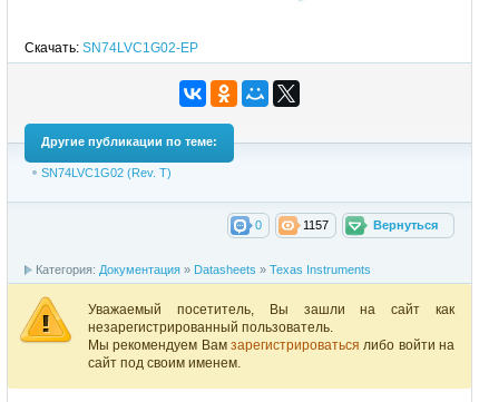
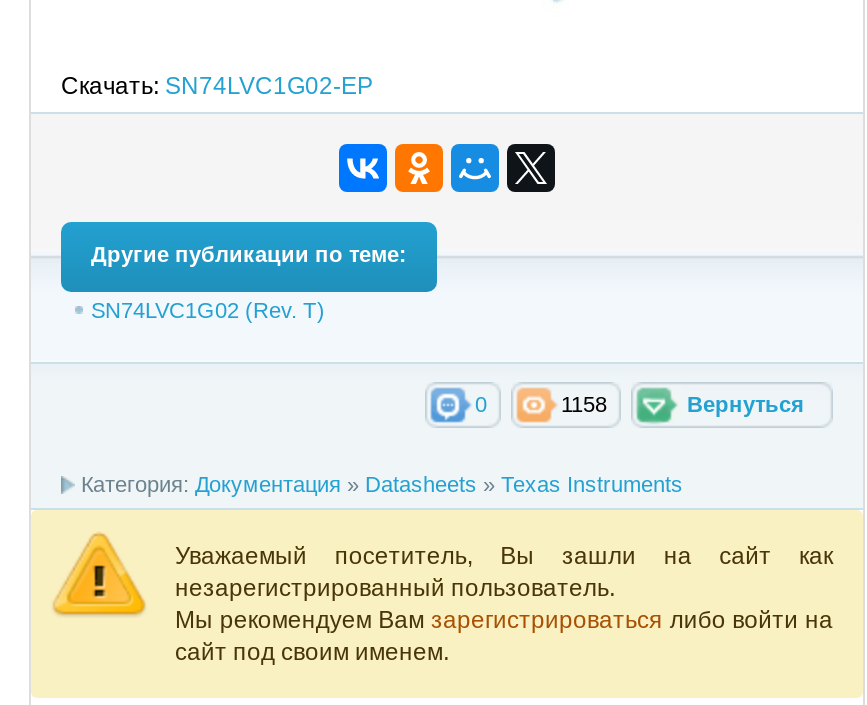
- 1157
+ 1158
